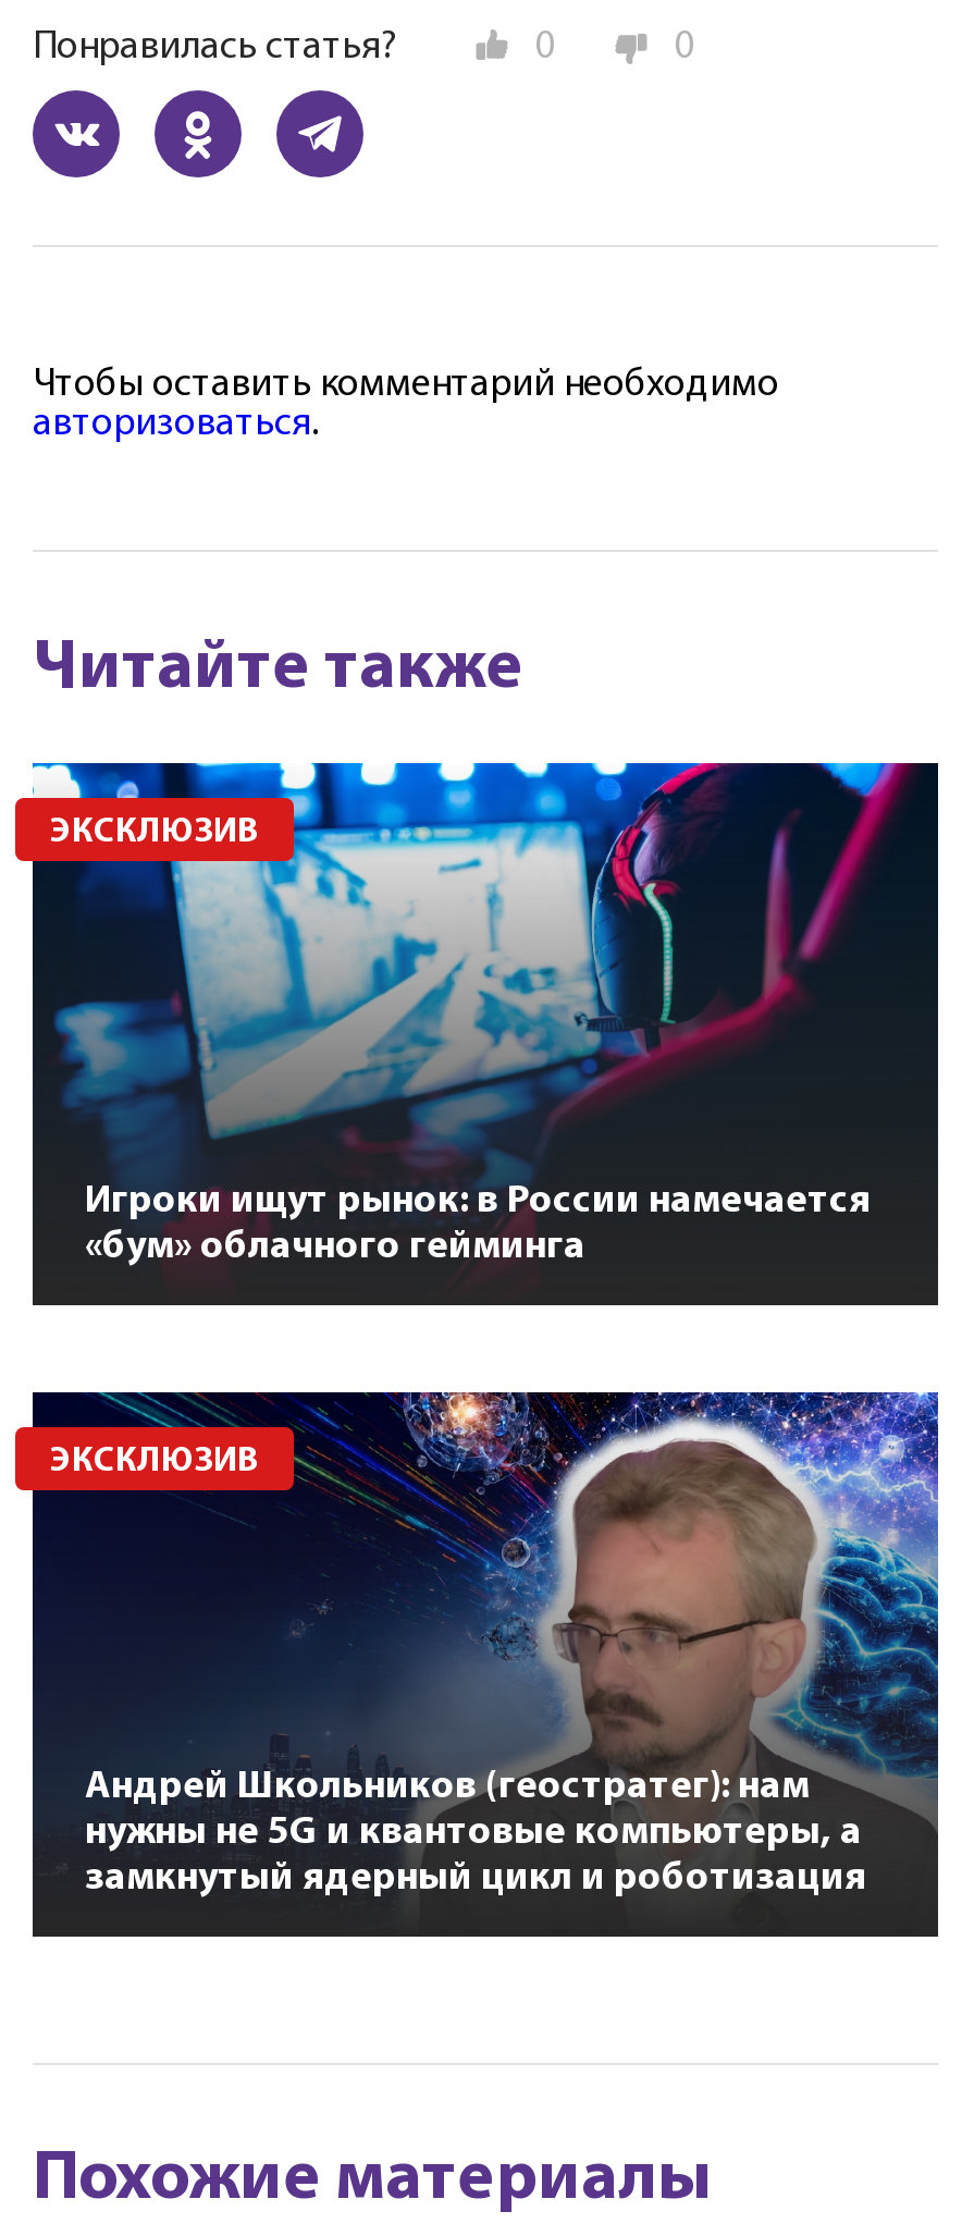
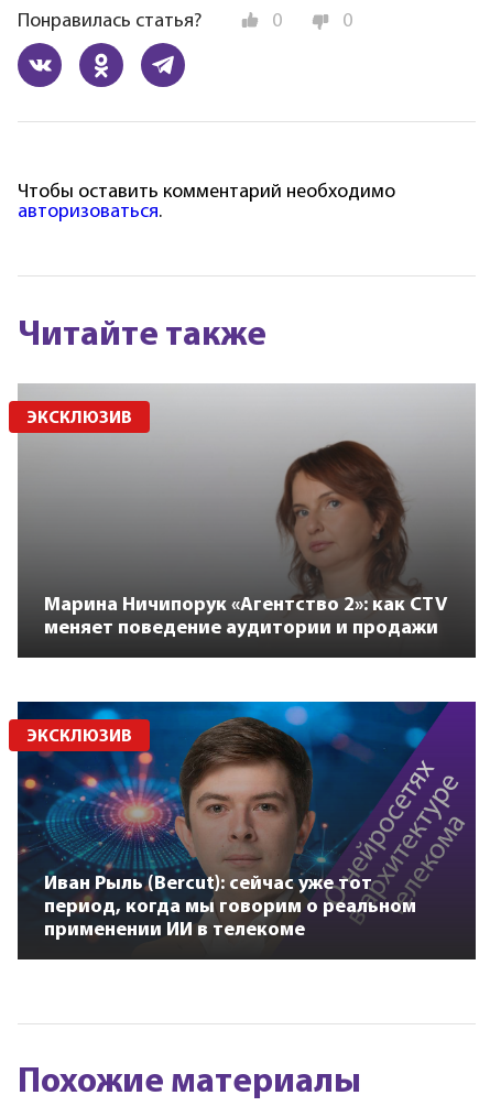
- [image]
- Игроки ищут рынок: в России намечается
- «бум» облачного гейминга
+ [image]
+ Марина Ничипорук «Агентство 2»: как CTV
+ меняет поведение аудитории и продажи

- [image]
- Андрей Школьников (геостратег): нам
- нужны не 5G и квантовые компьютеры, а
- замкнутый ядерный цикл и роботизация
+ [image]
+ Иван Рыль (Bercut): сейчас уже тот
+ период, когда мы говорим о реальном
+ применении ИИ в телекоме
